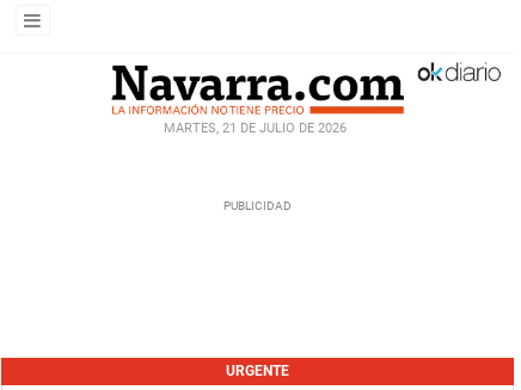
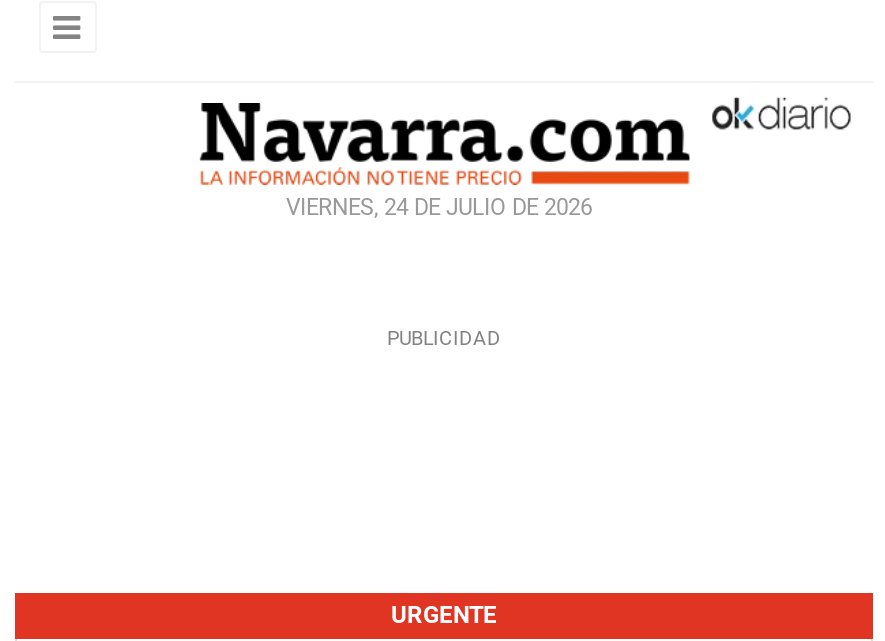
- MARTES, 21 DE JULIO DE 2026
+ VIERNES, 24 DE JULIO DE 2026
